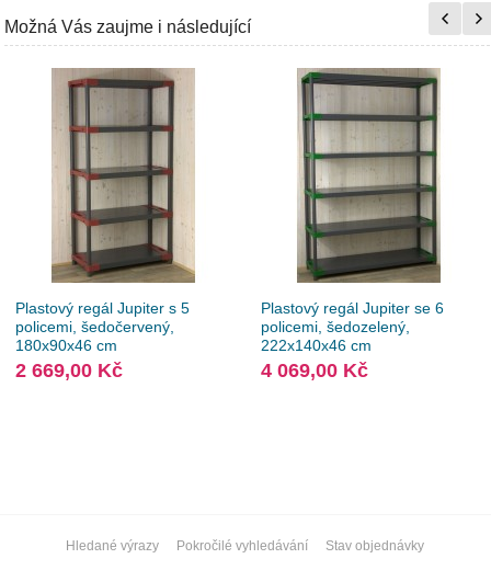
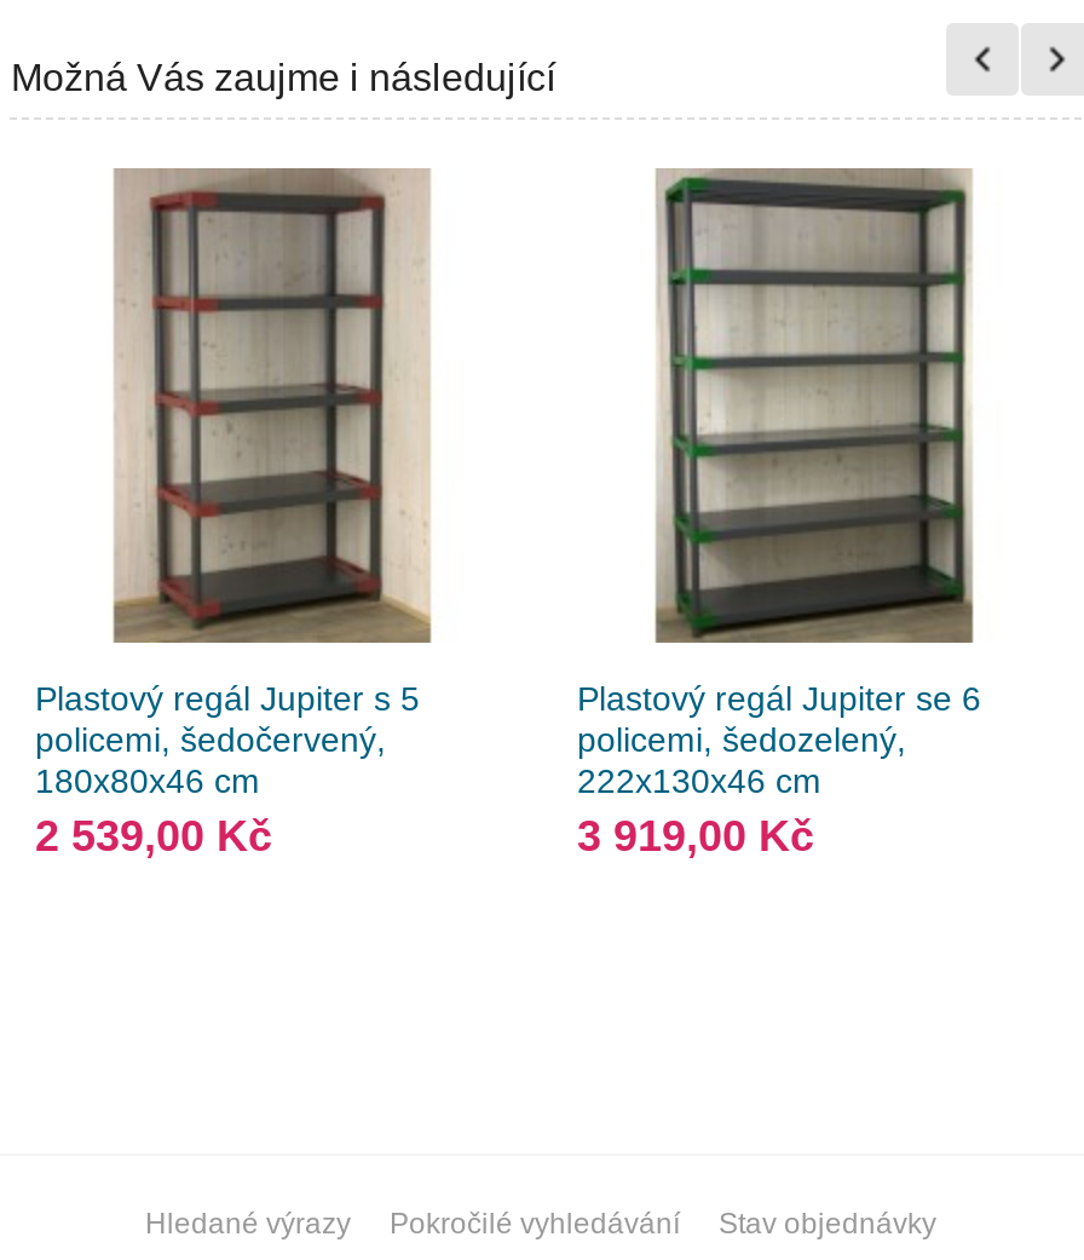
- 180x90x46 cm
+ 180x80x46 cm

- 222x140x46 cm
+ 222x130x46 cm

- 2 669,00 Kč
+ 2 539,00 Kč

- 4 069,00 Kč
+ 3 919,00 Kč
